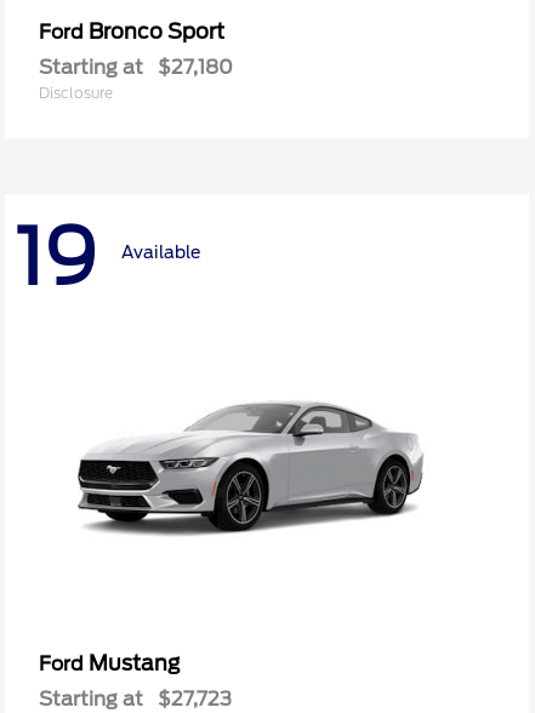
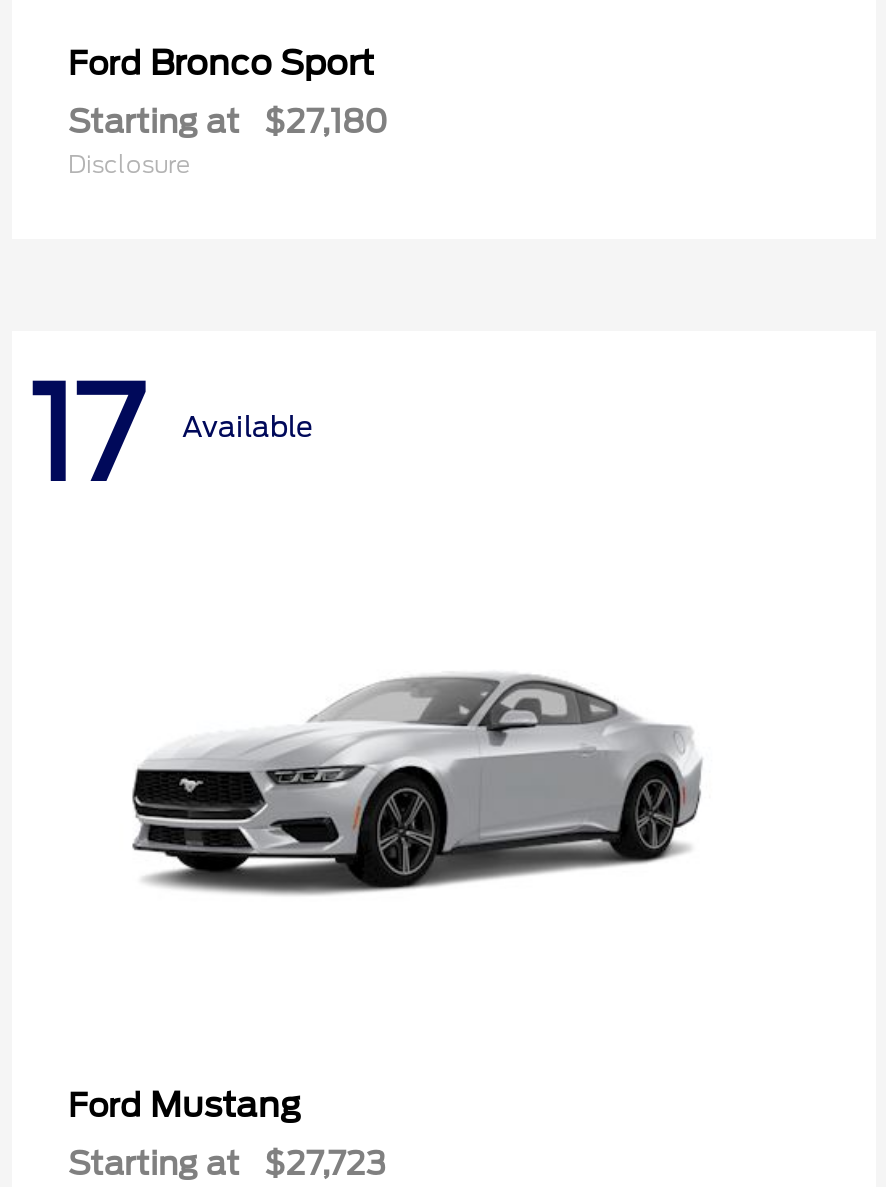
- 19 Available
+ 17 Available
